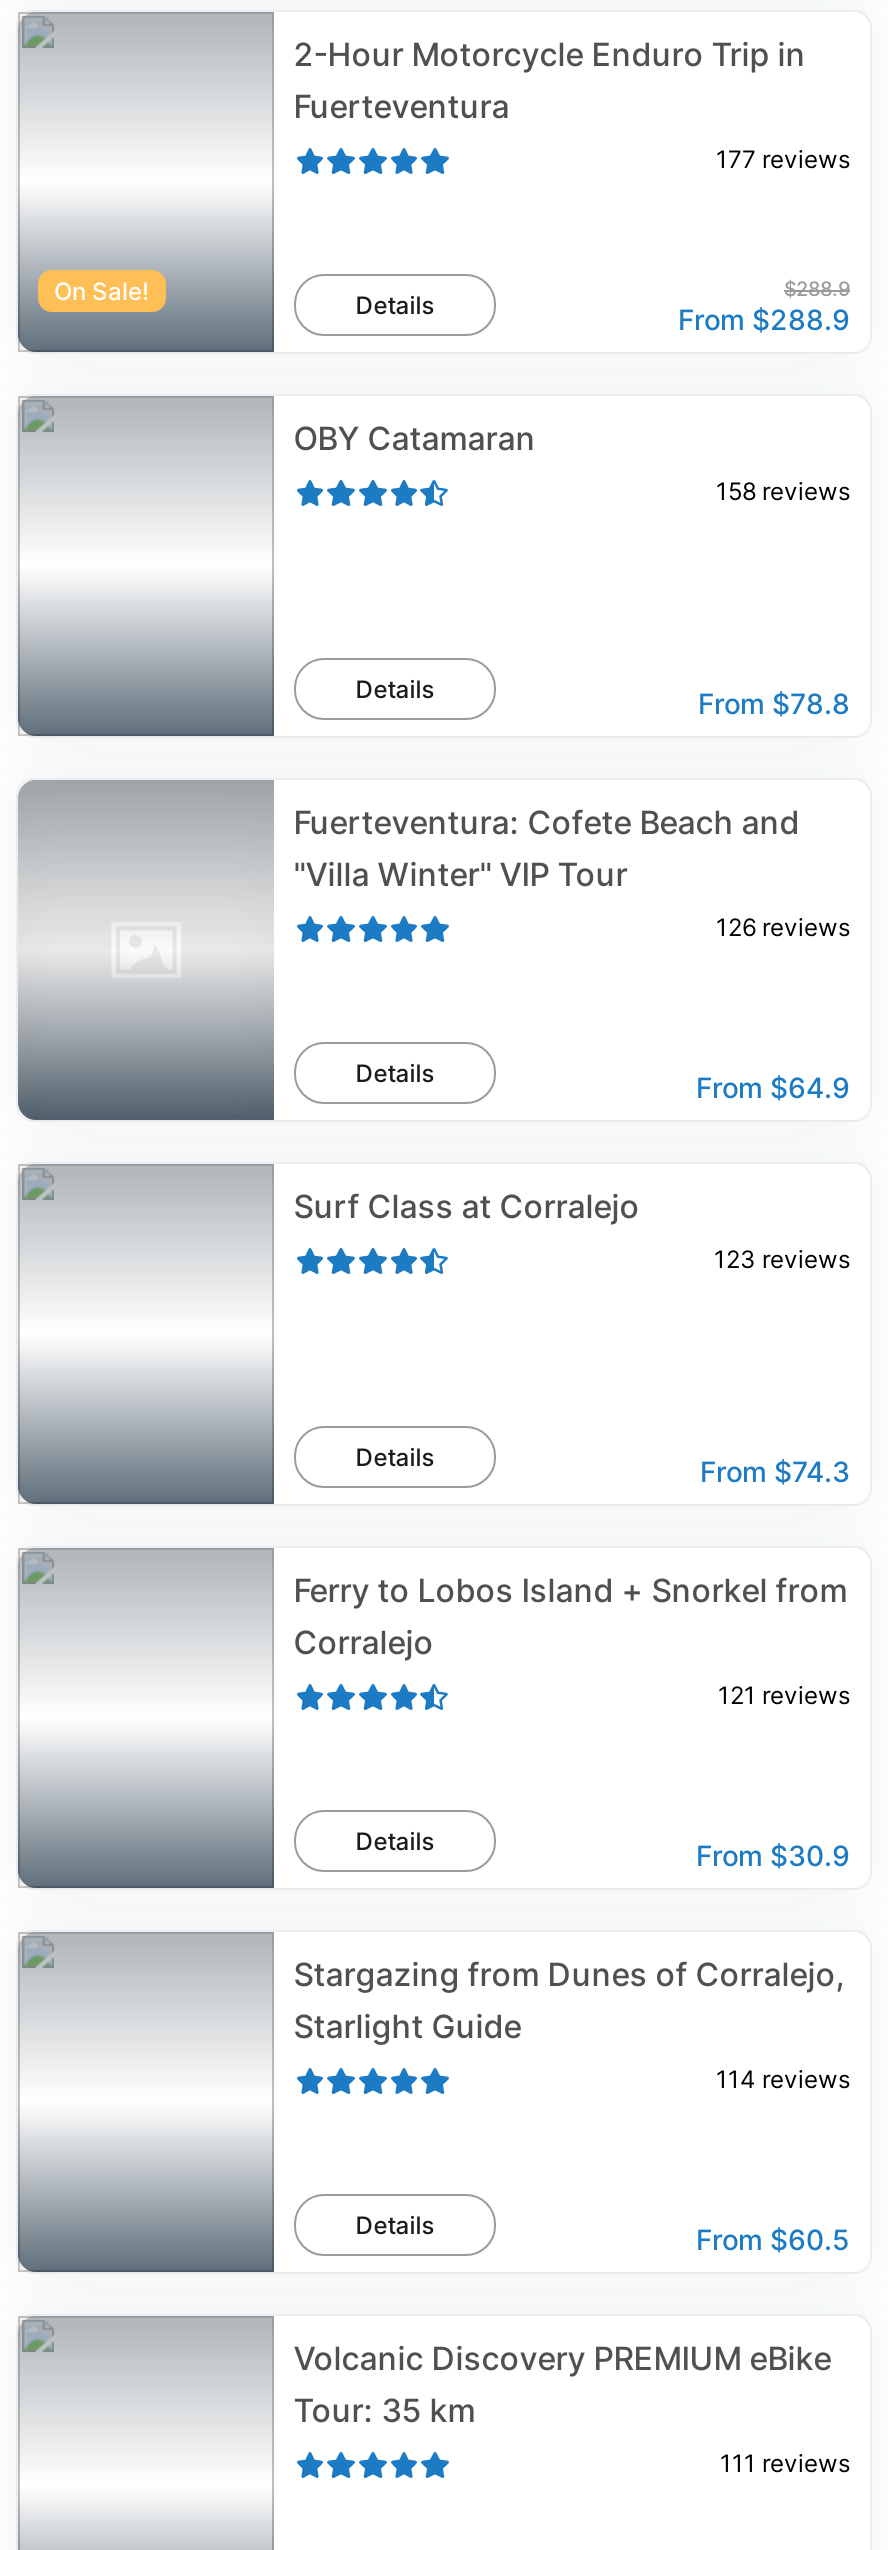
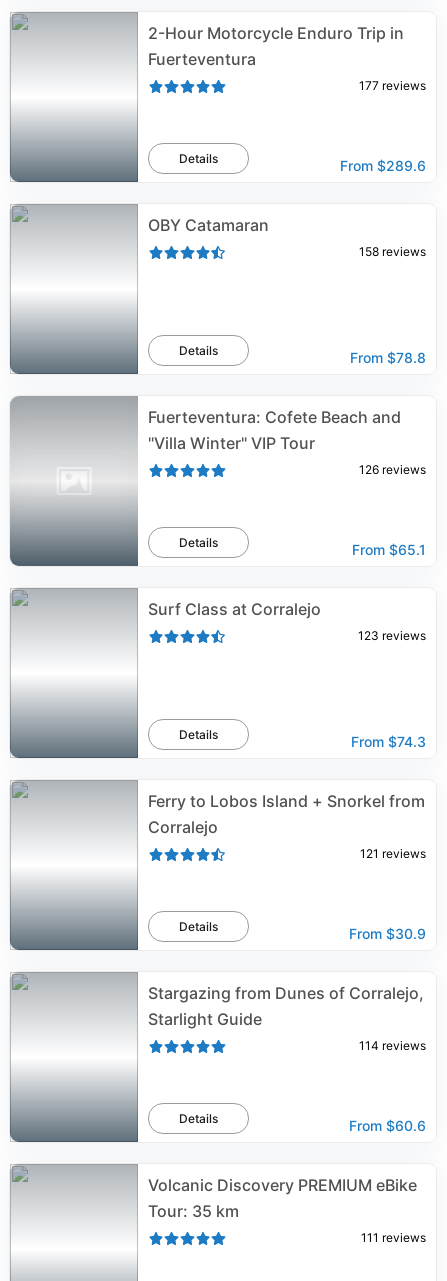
- On Sale!

- $288.9
- From $288.9
+ From $289.6

- From $64.9
+ From $65.1

- From $60.5
+ From $60.6
